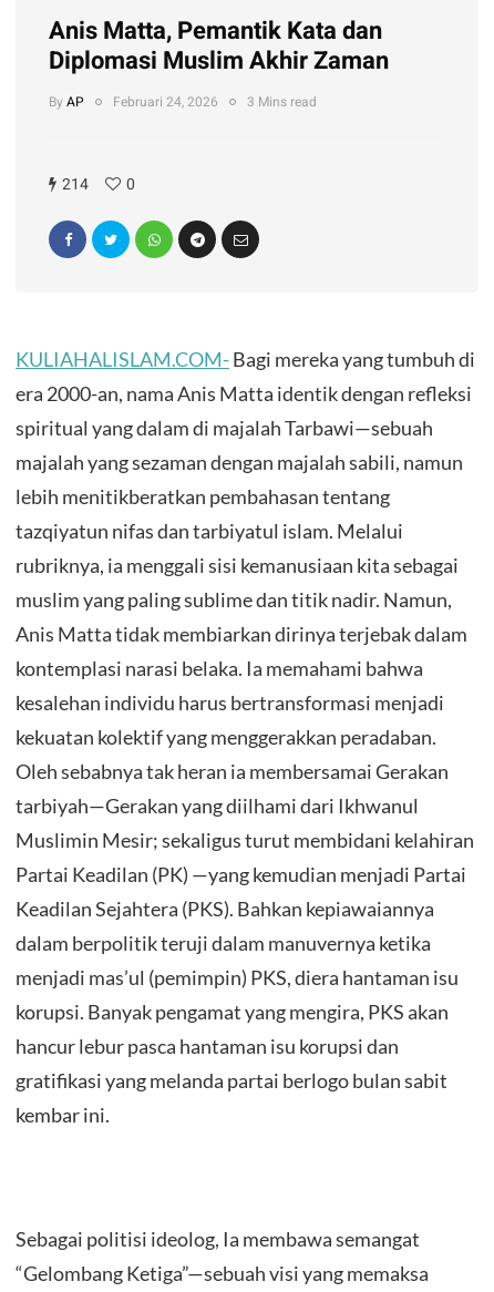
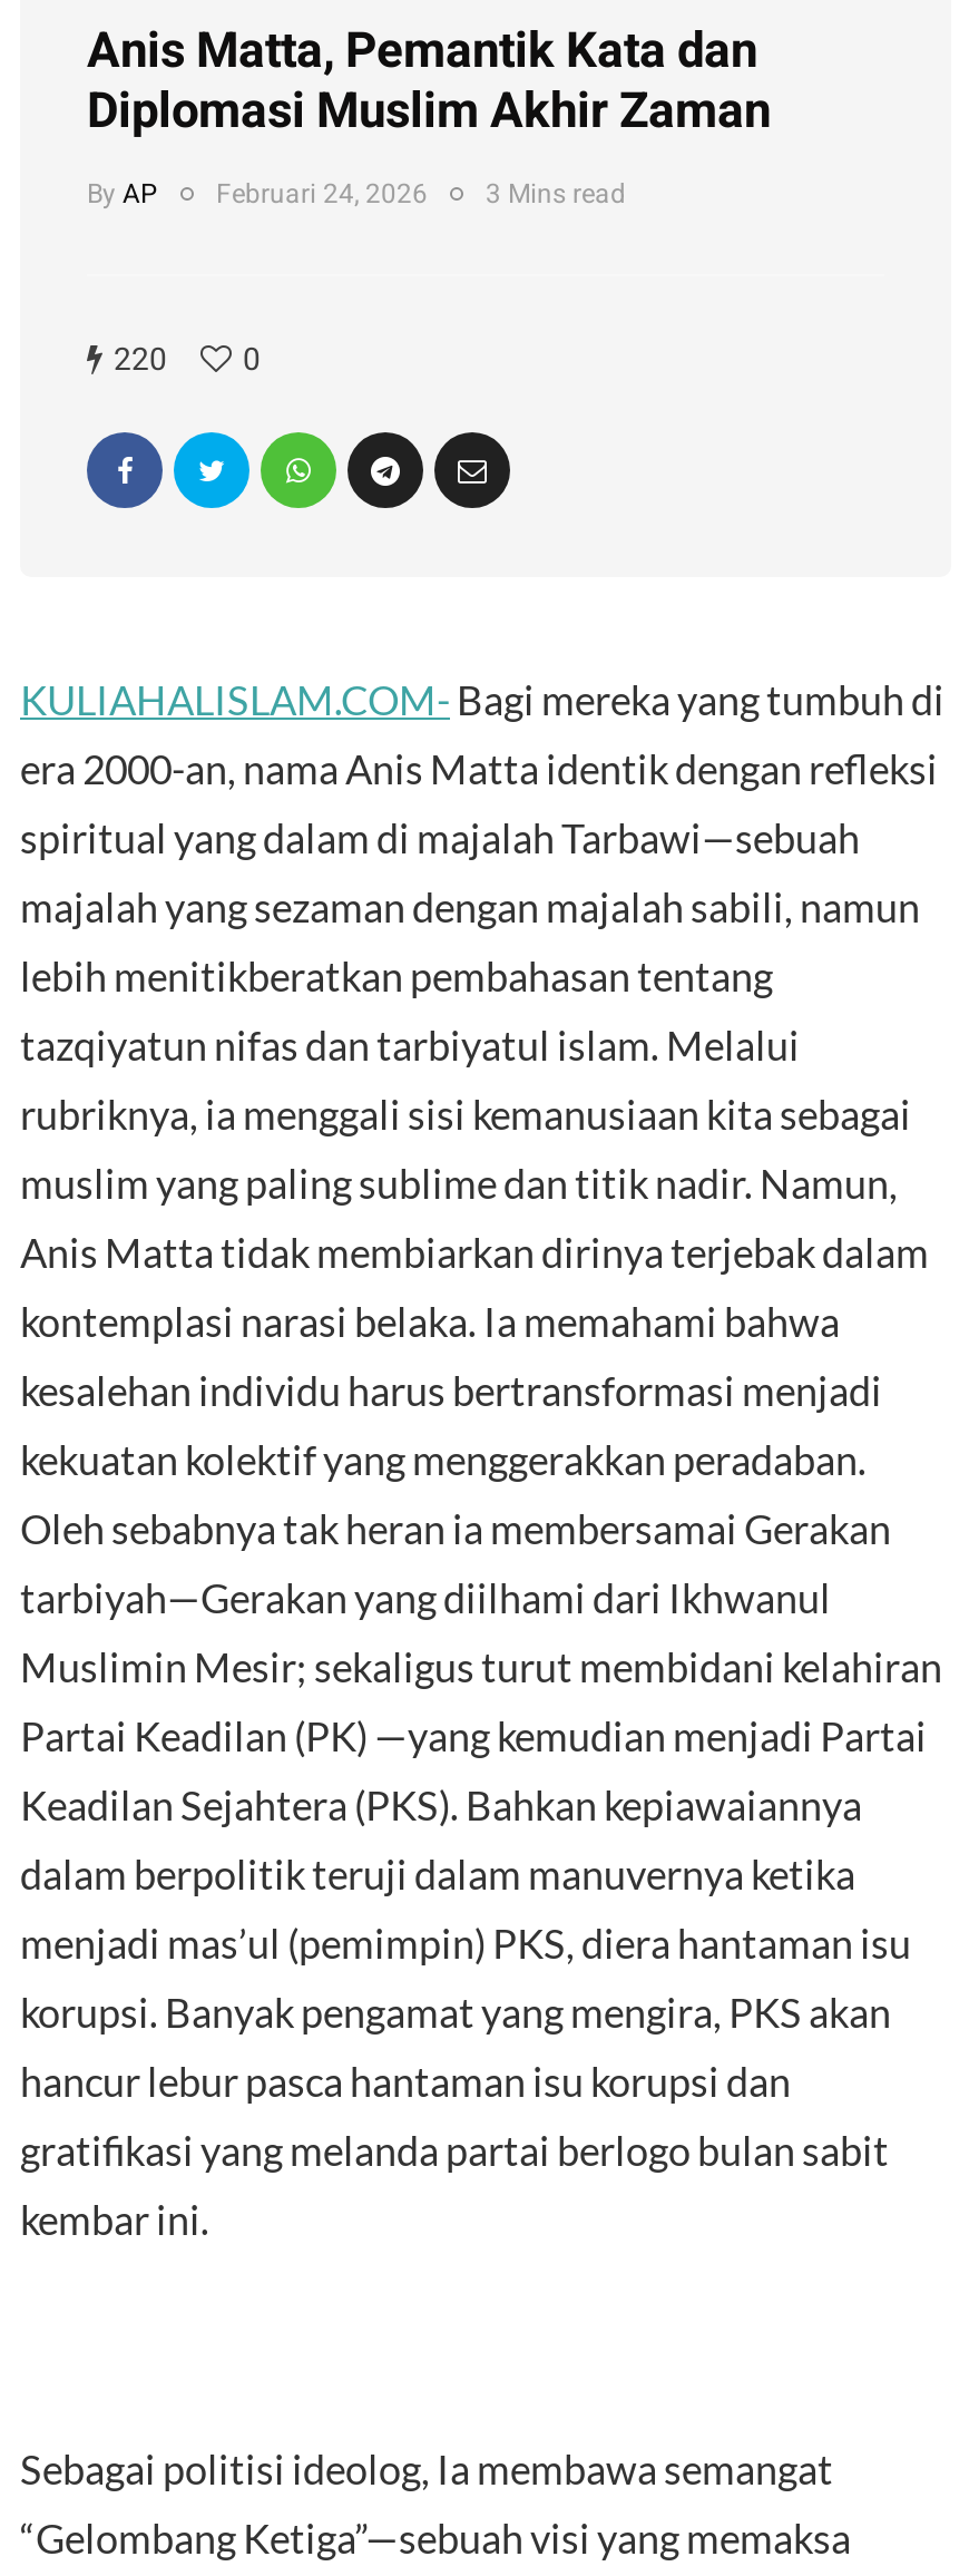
- 214 0
+ 220 0
